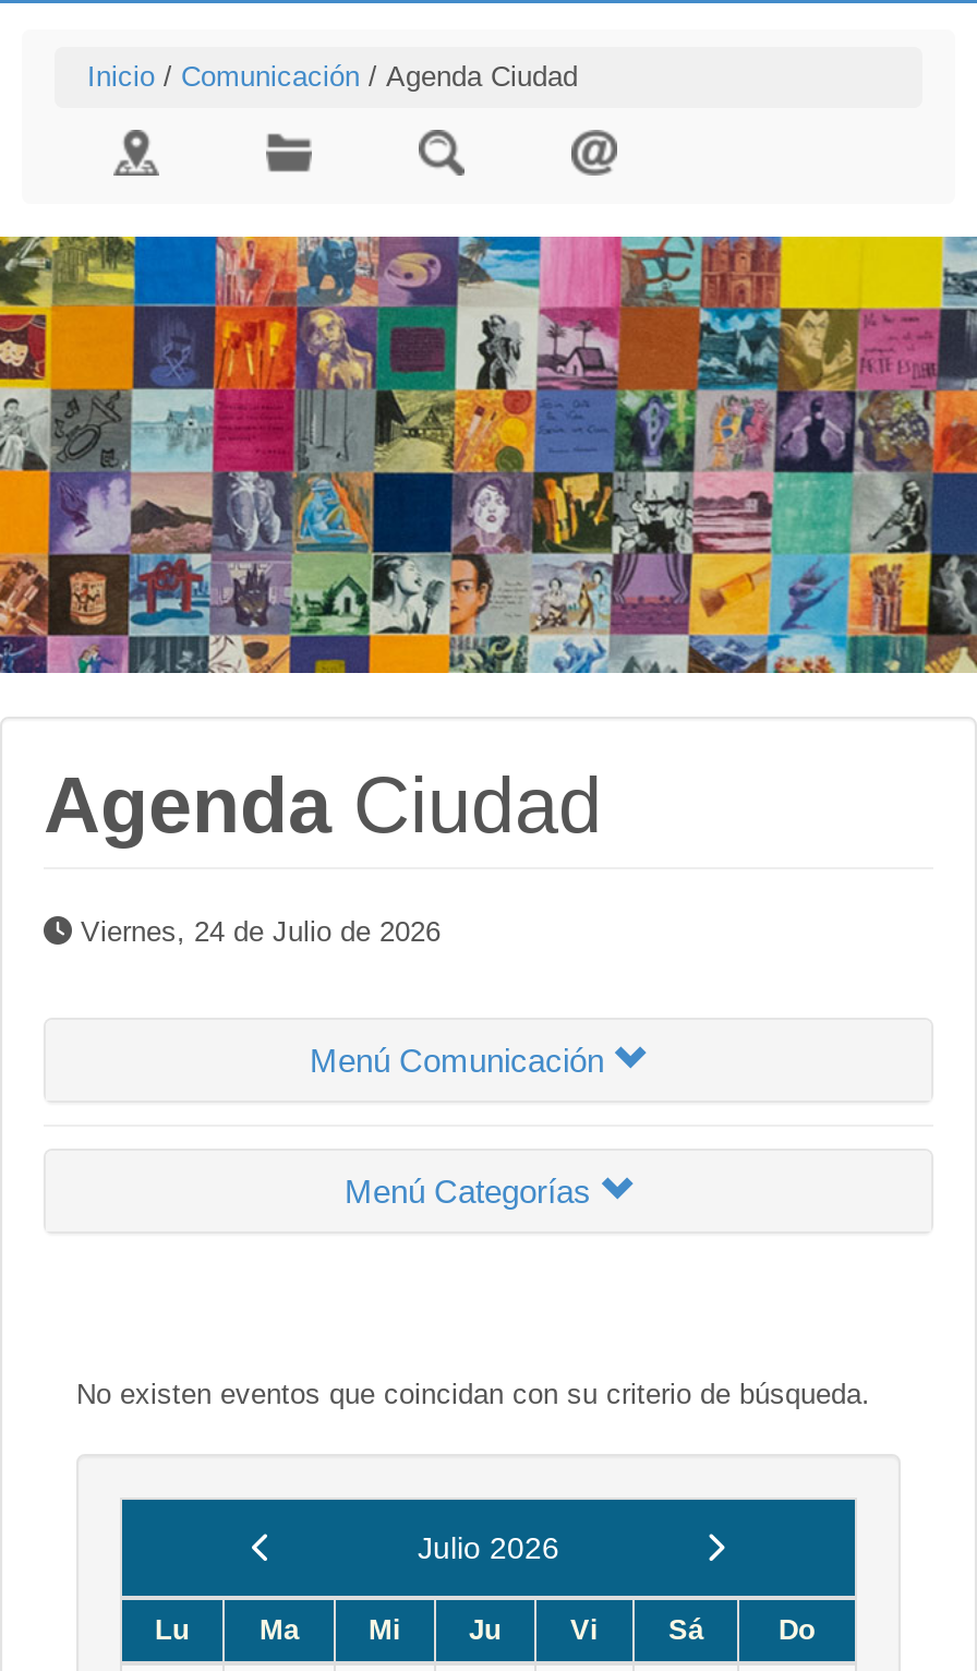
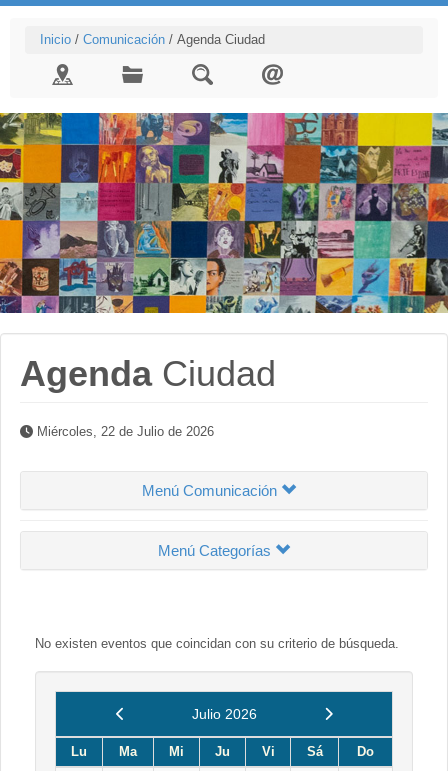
- Viernes, 24 de Julio de 2026
+ Miércoles, 22 de Julio de 2026
